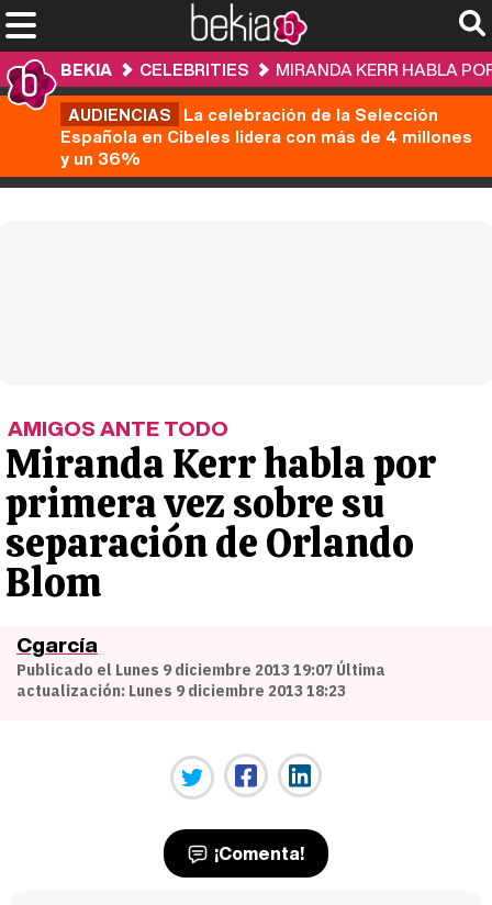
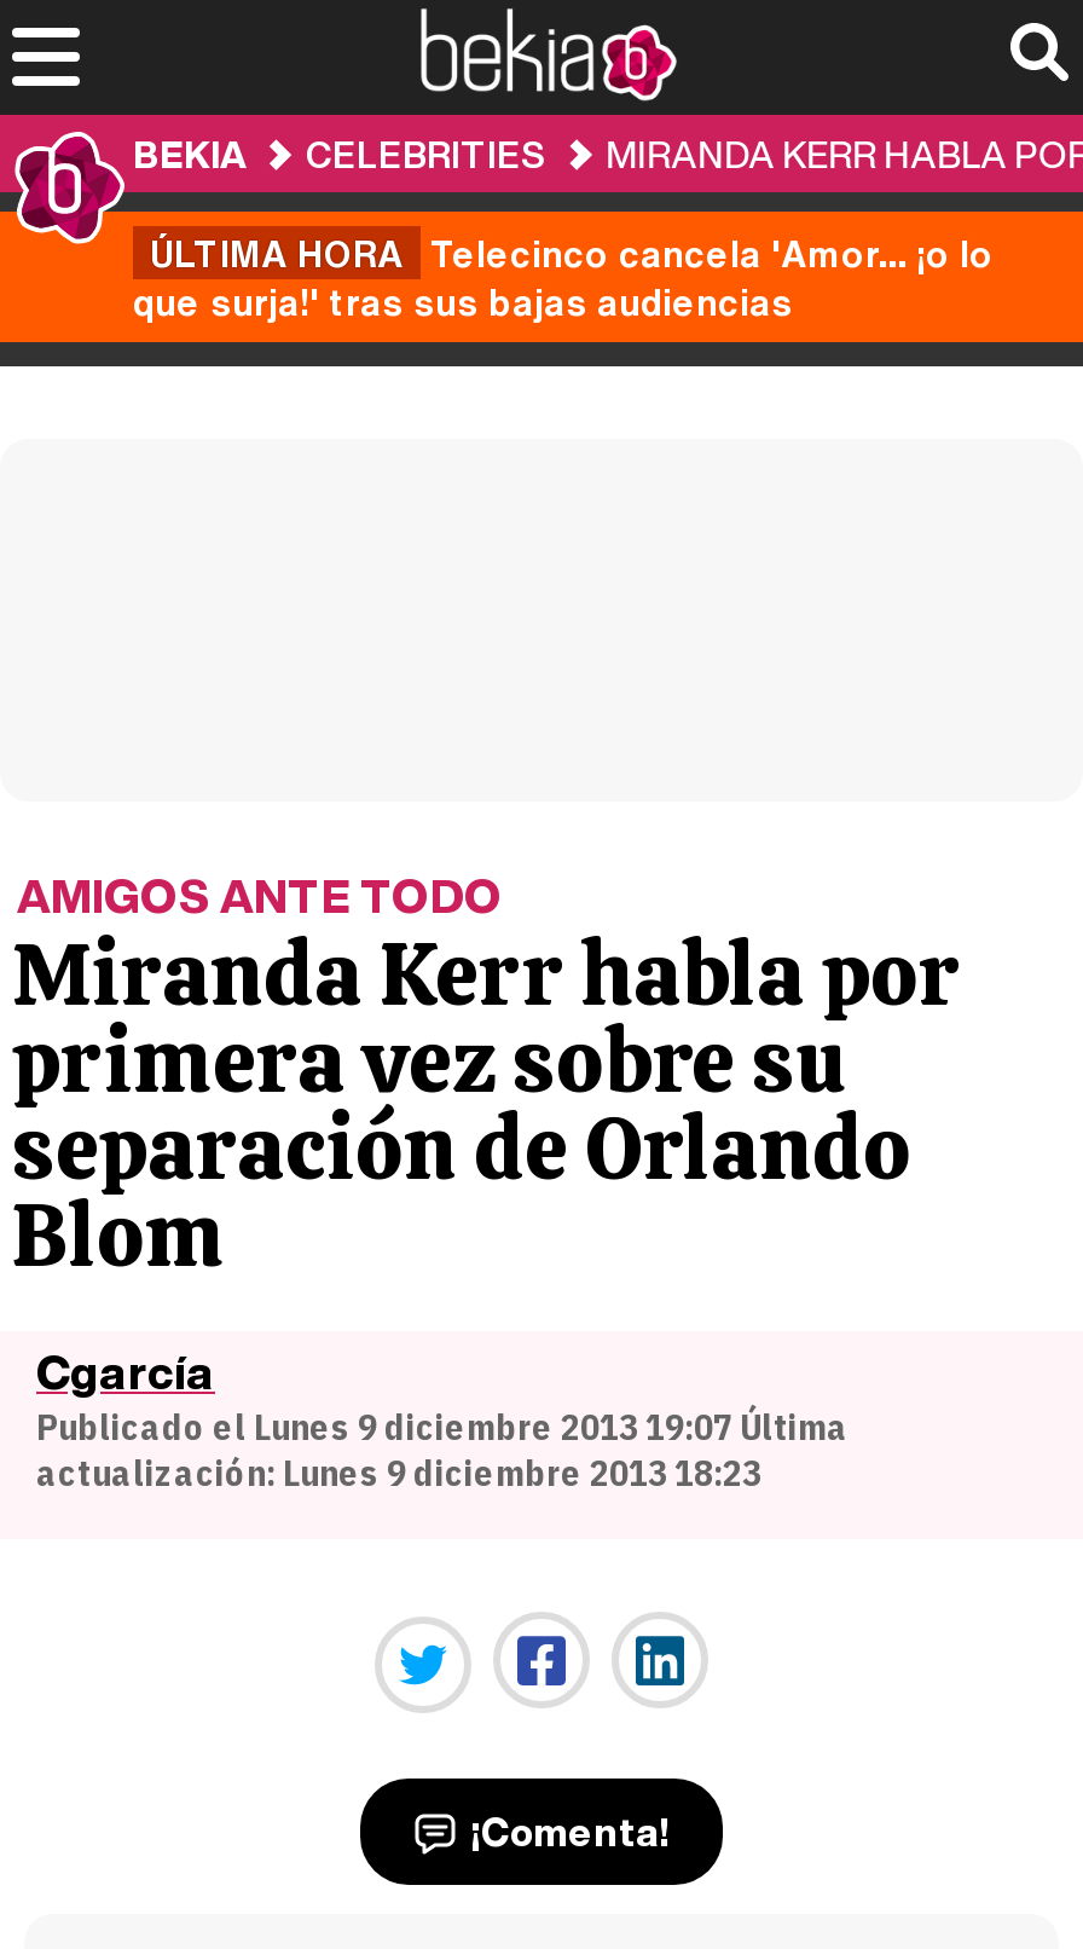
- AUDIENCIAS La celebración de la Selección
- Española en Cibeles lidera con más de 4 millones
- y un 36%
+ ÚLTIMA HORA Telecinco cancela 'Amor... ¡o lo
+ que surja!' tras sus bajas audiencias
